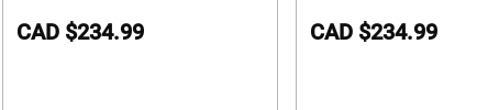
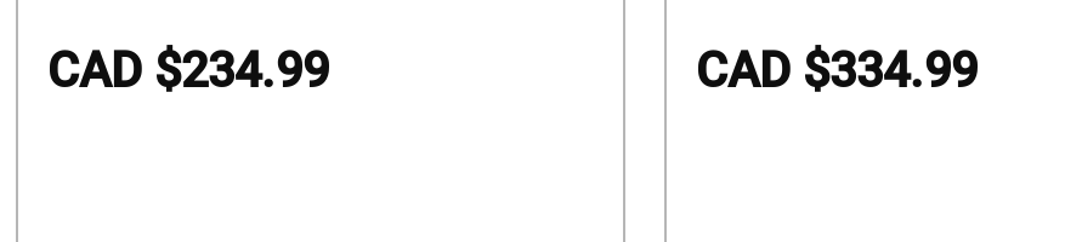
- CAD $234.99
+ CAD $334.99
